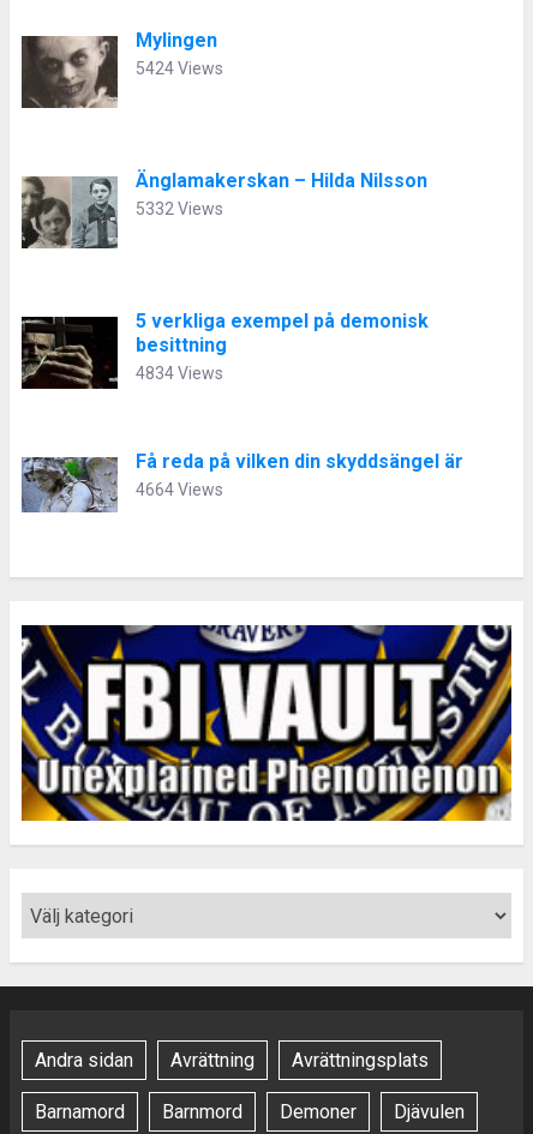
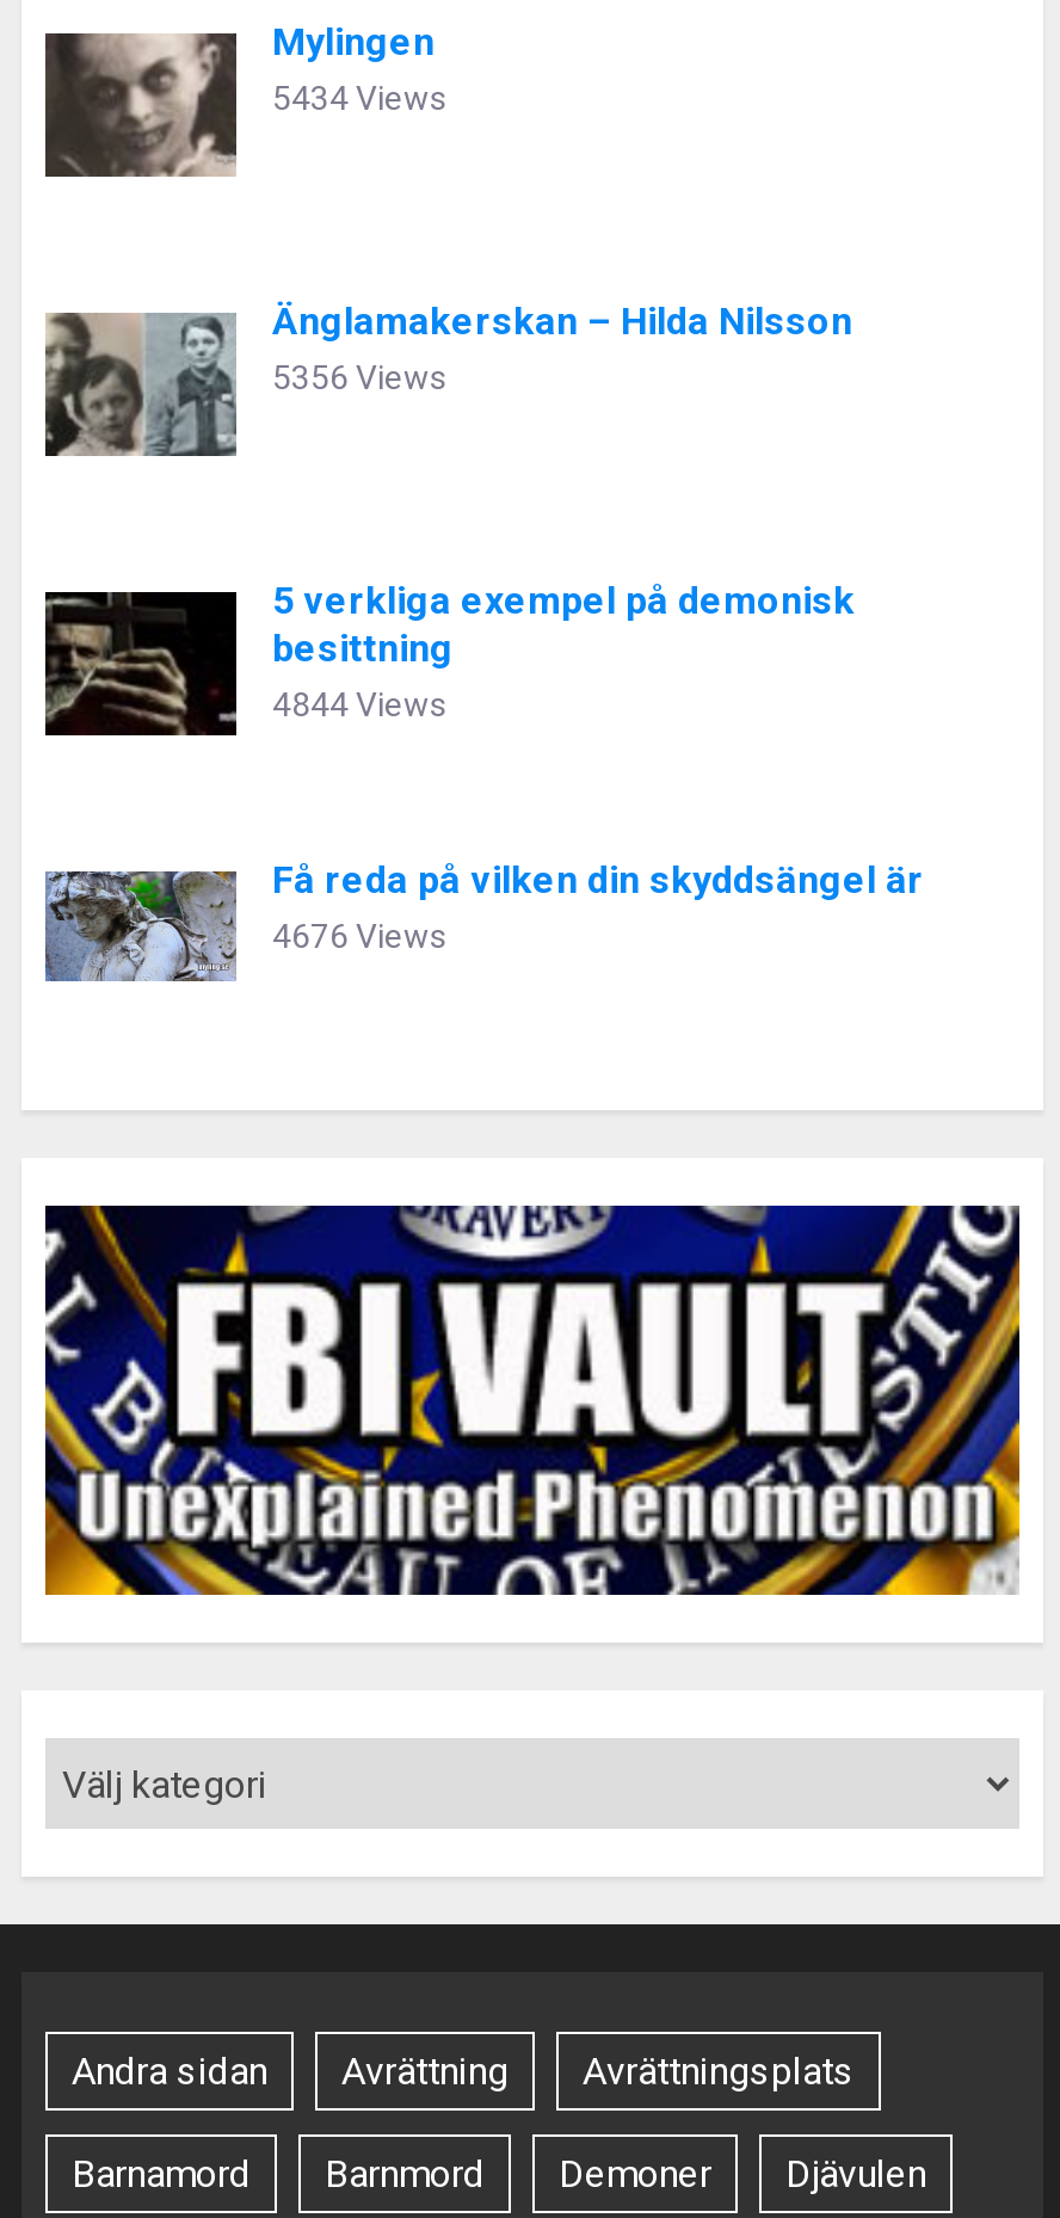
- 5424 Views
+ 5434 Views

- 5332 Views
+ 5356 Views

- 4834 Views
+ 4844 Views

- 4664 Views
+ 4676 Views
